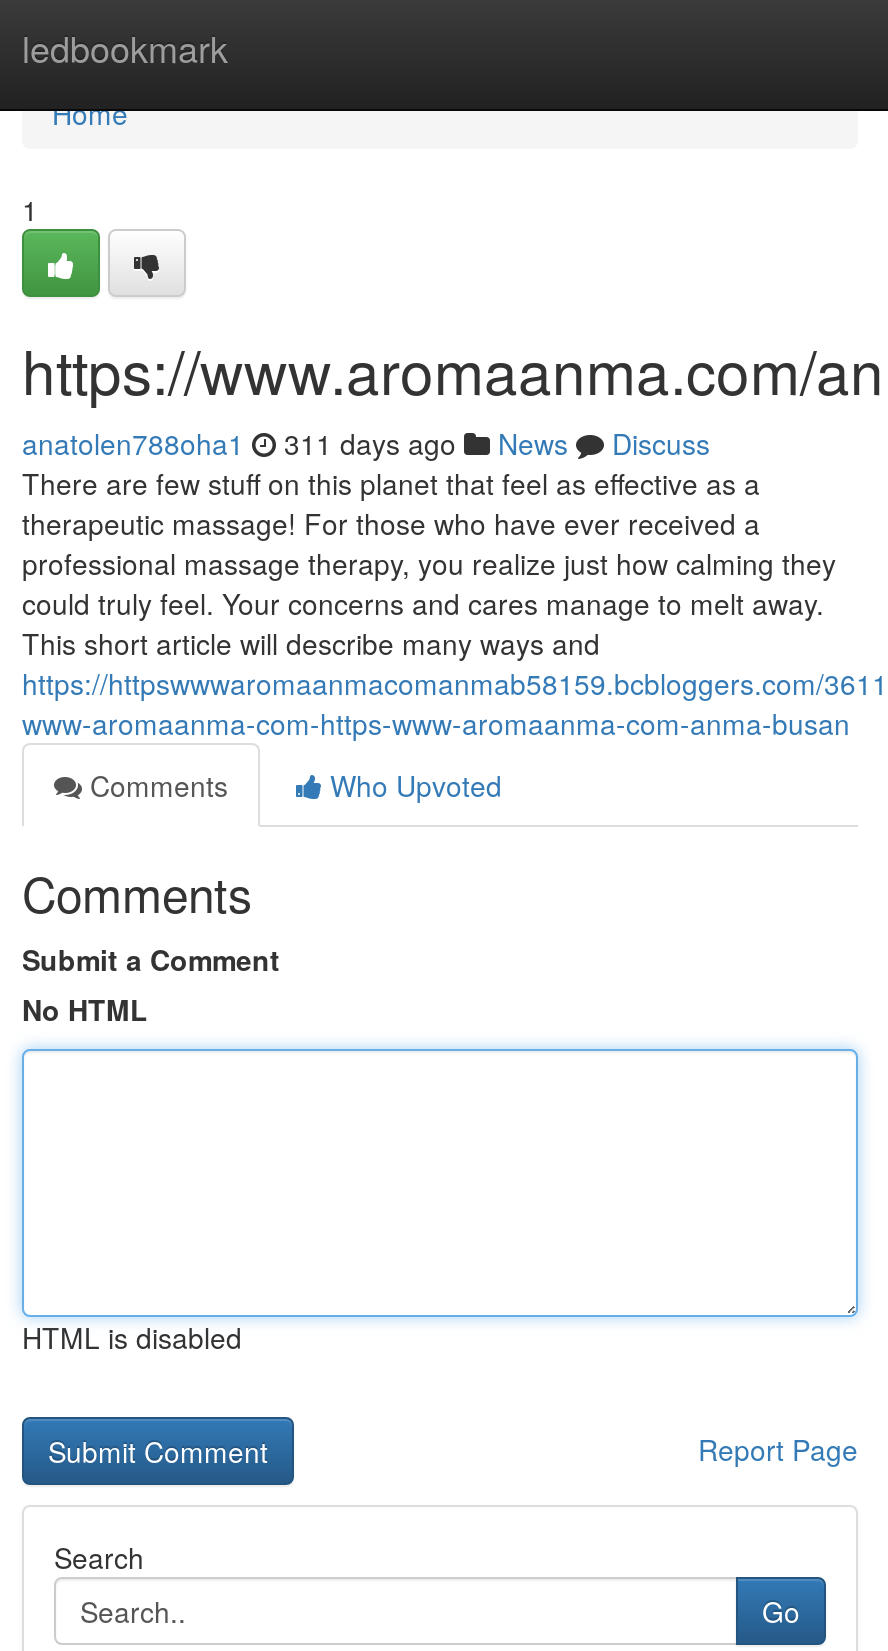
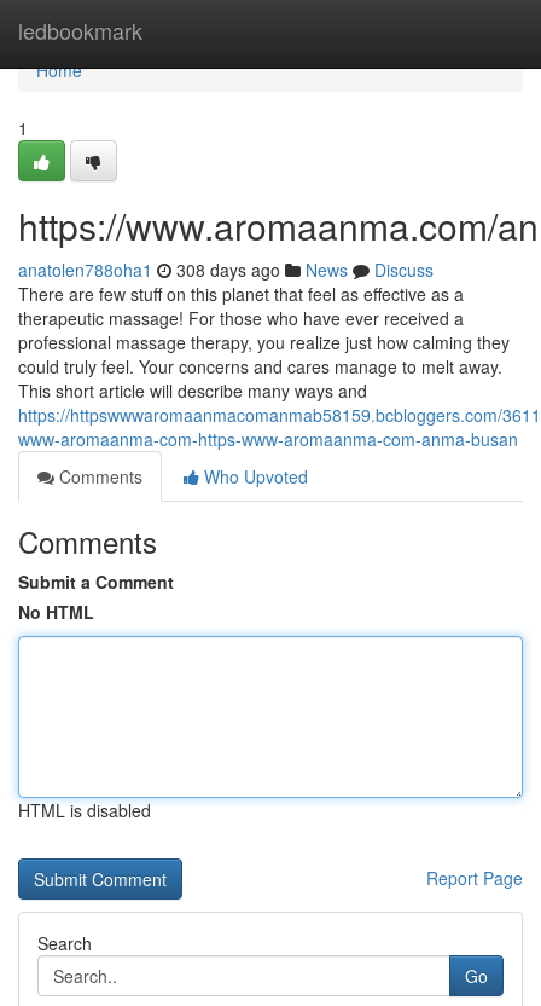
- anatolen788oha1 311 days ago News Discuss
+ anatolen788oha1 308 days ago News Discuss
